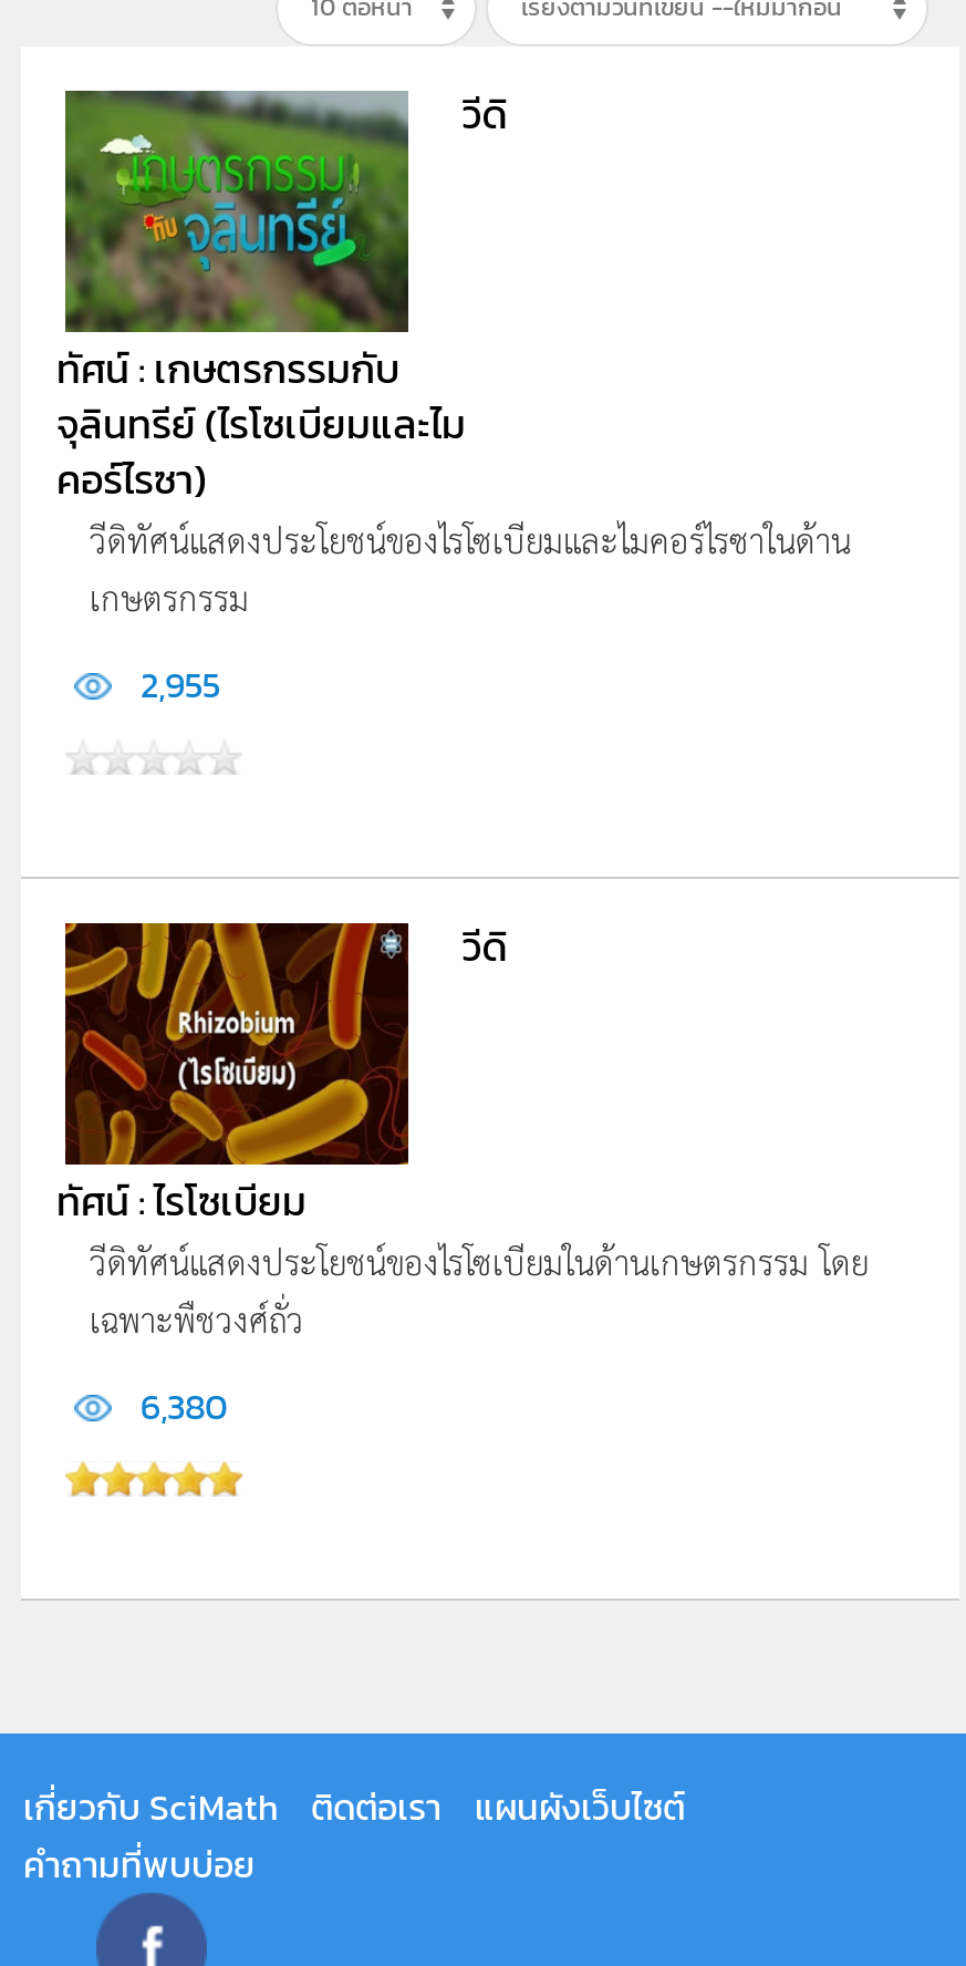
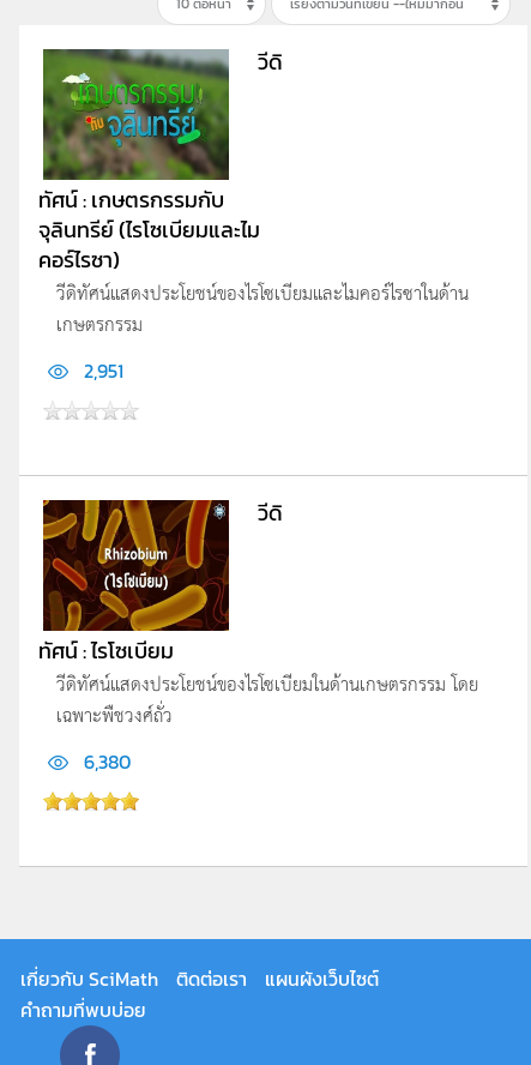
- 2,955
+ 2,951
